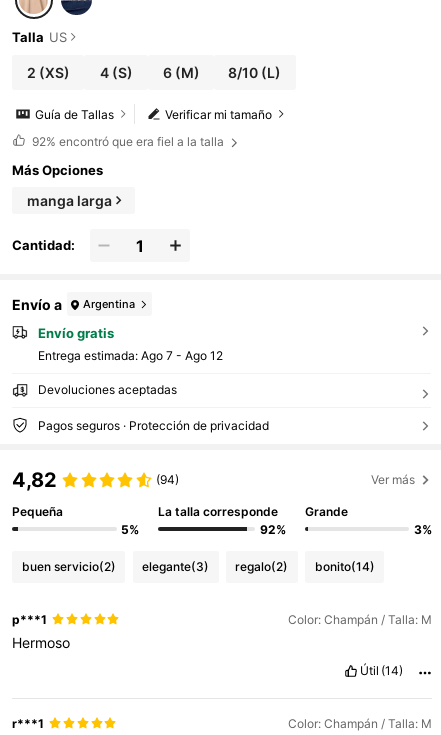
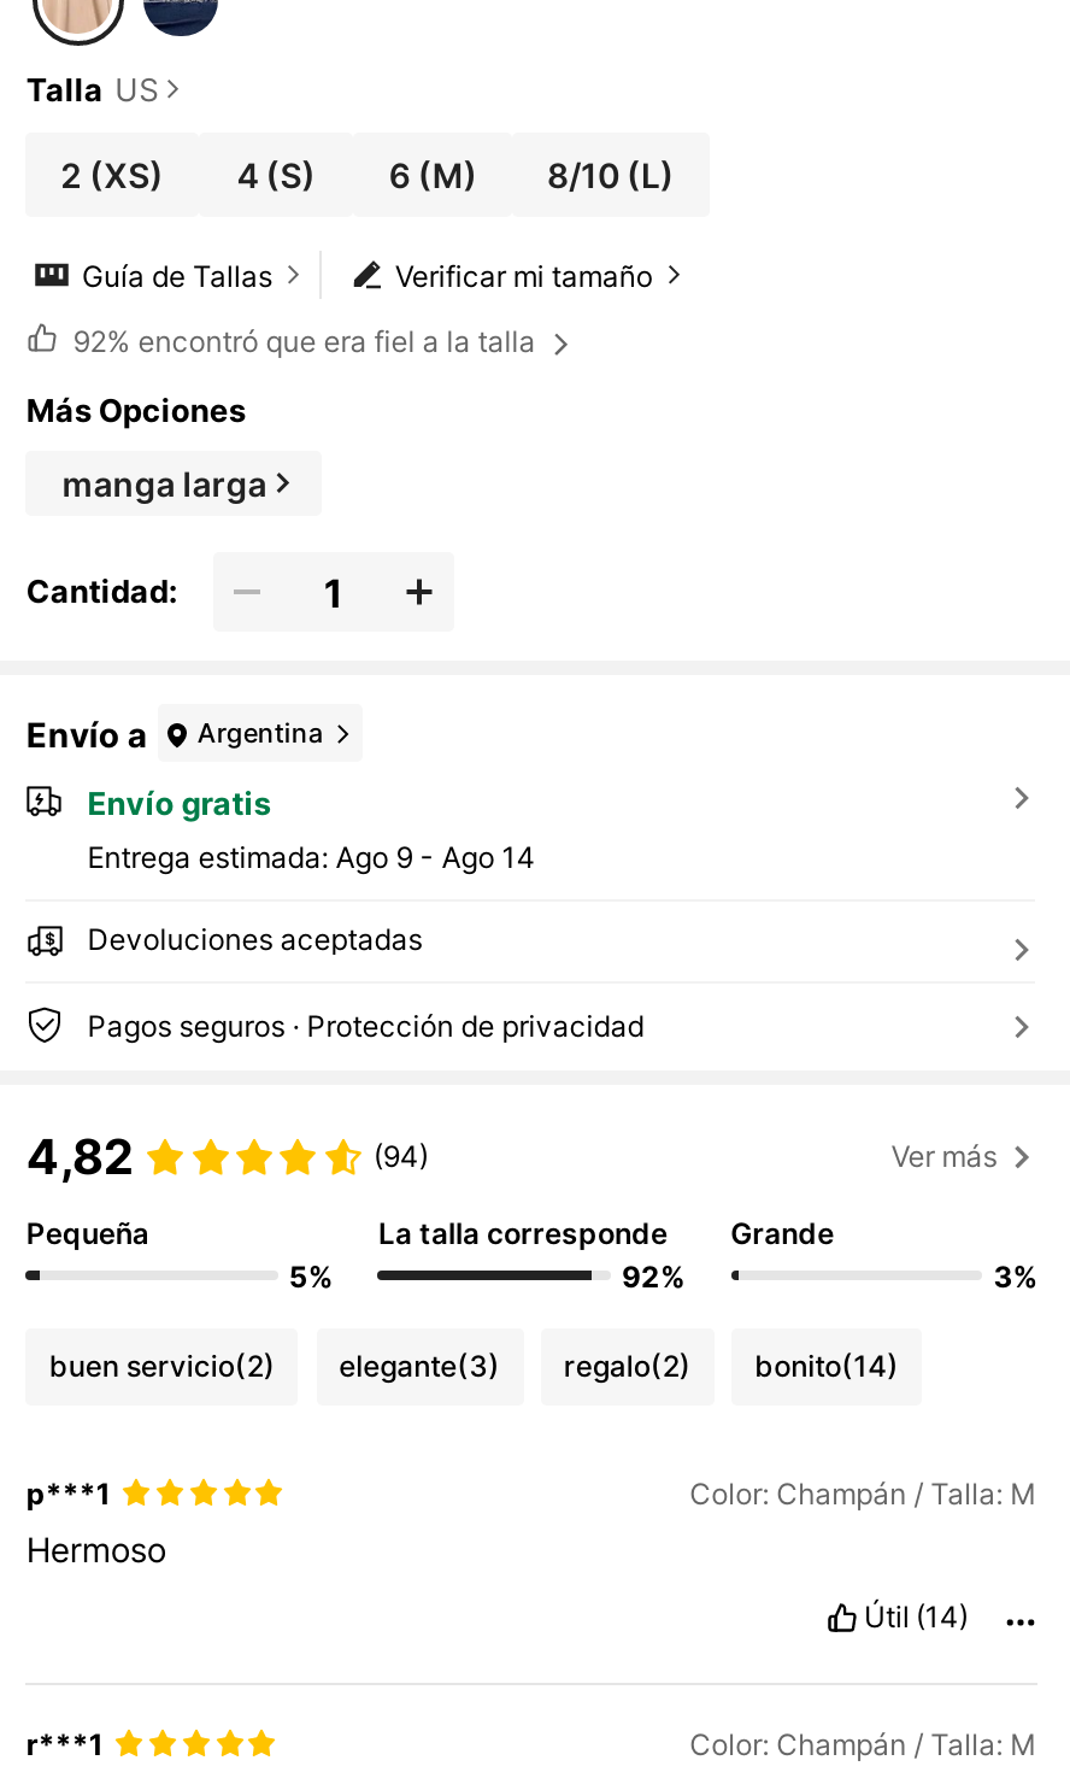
- Entrega estimada: Ago 7 - Ago 12
+ Entrega estimada: Ago 9 - Ago 14
